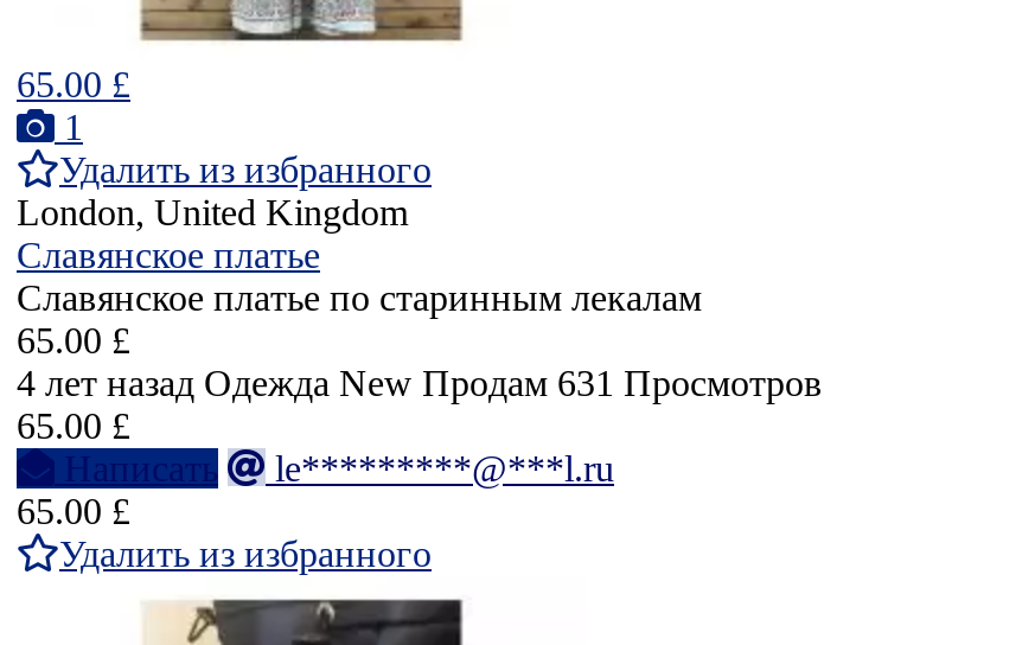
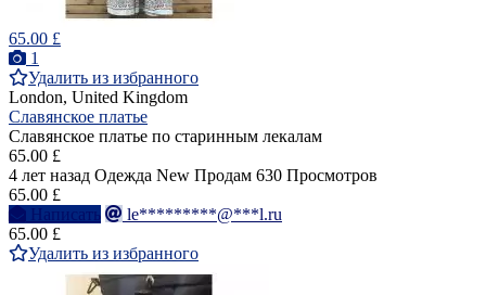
- 4 лет назад Одежда New Продам 631 Просмотров
+ 4 лет назад Одежда New Продам 630 Просмотров
